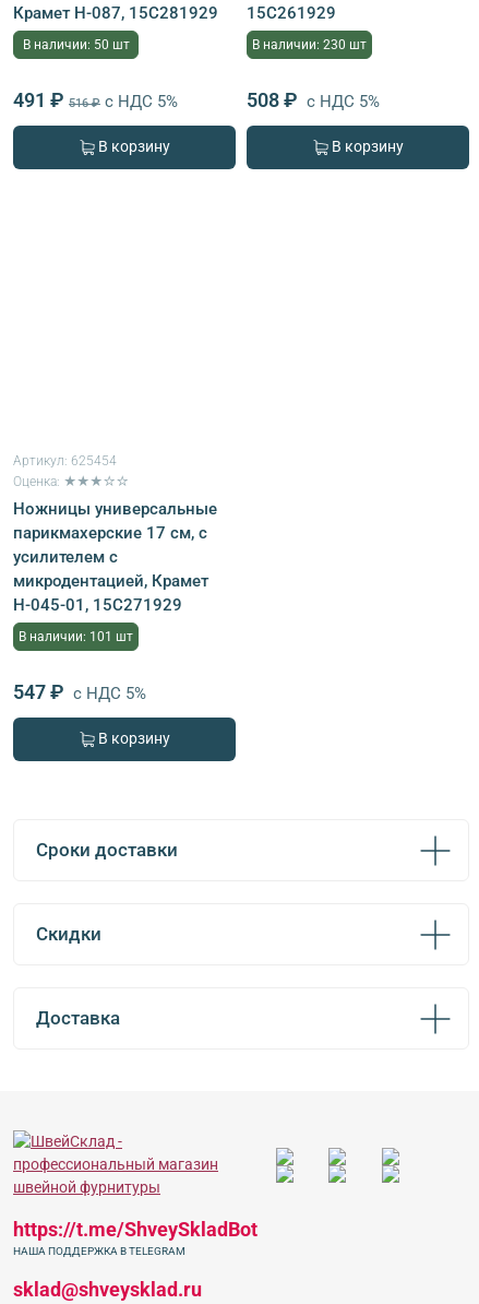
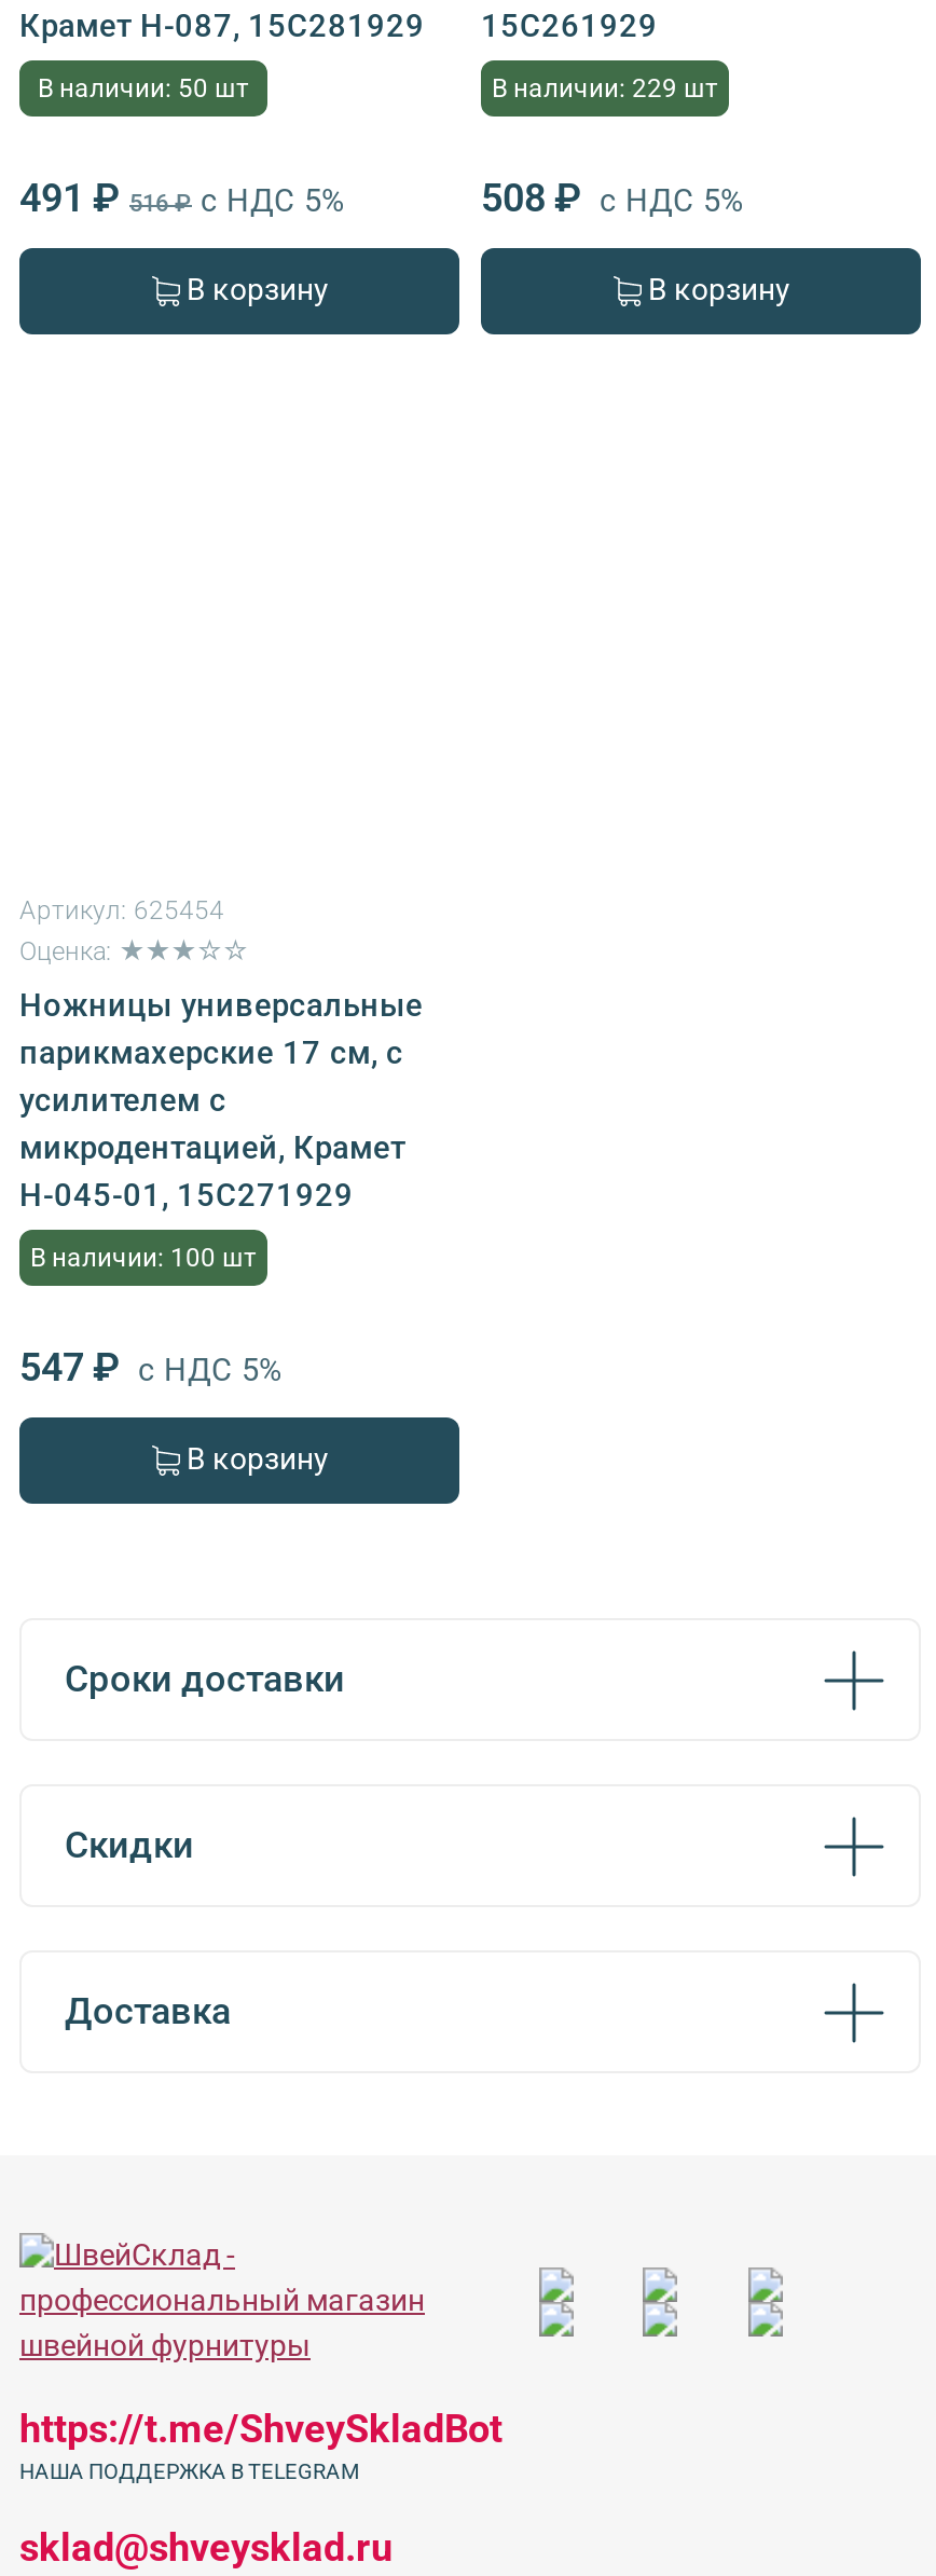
- В наличии: 230 шт
+ В наличии: 229 шт

- В наличии: 101 шт
+ В наличии: 100 шт
